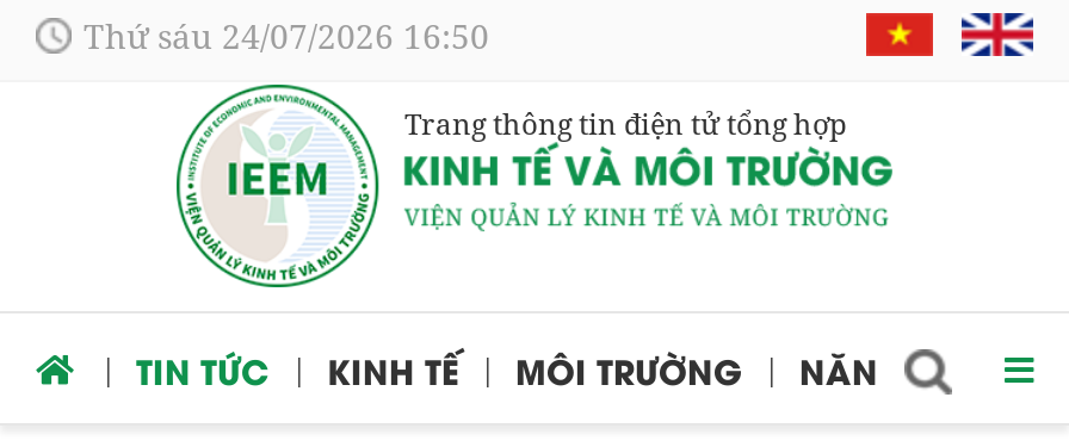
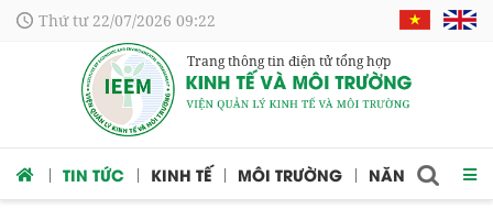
- Thứ sáu 24/07/2026 16:50
+ Thứ tư 22/07/2026 09:22
